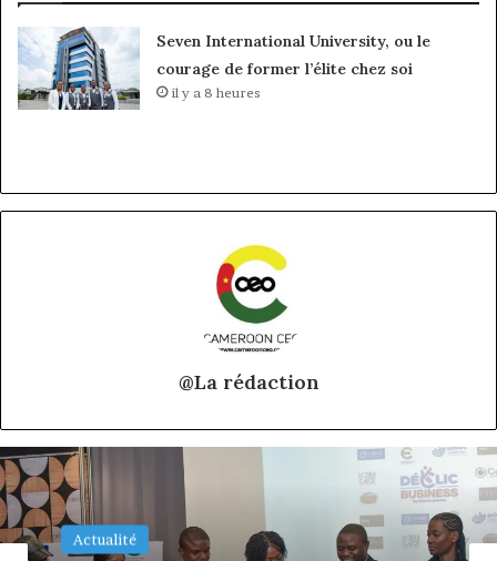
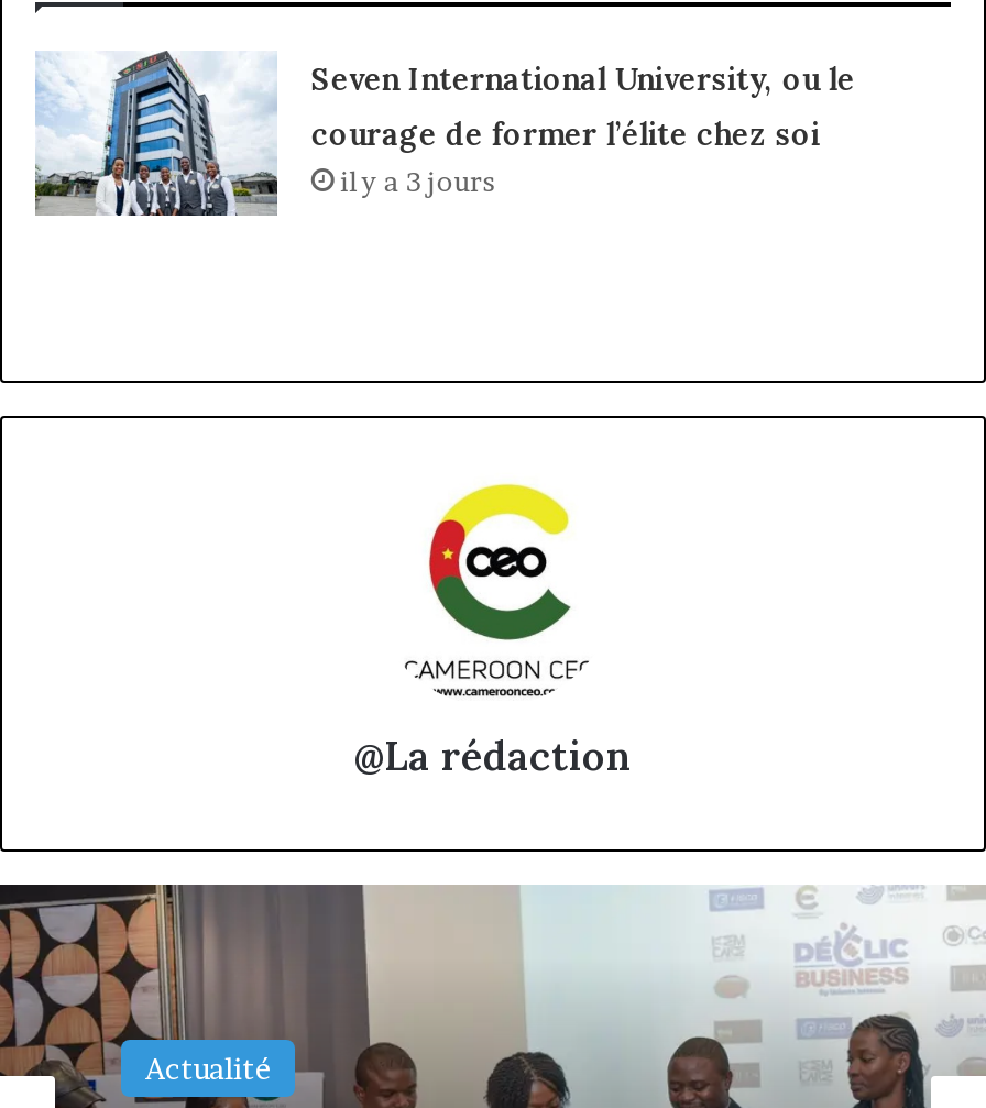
- il y a 8 heures
+ il y a 3 jours
